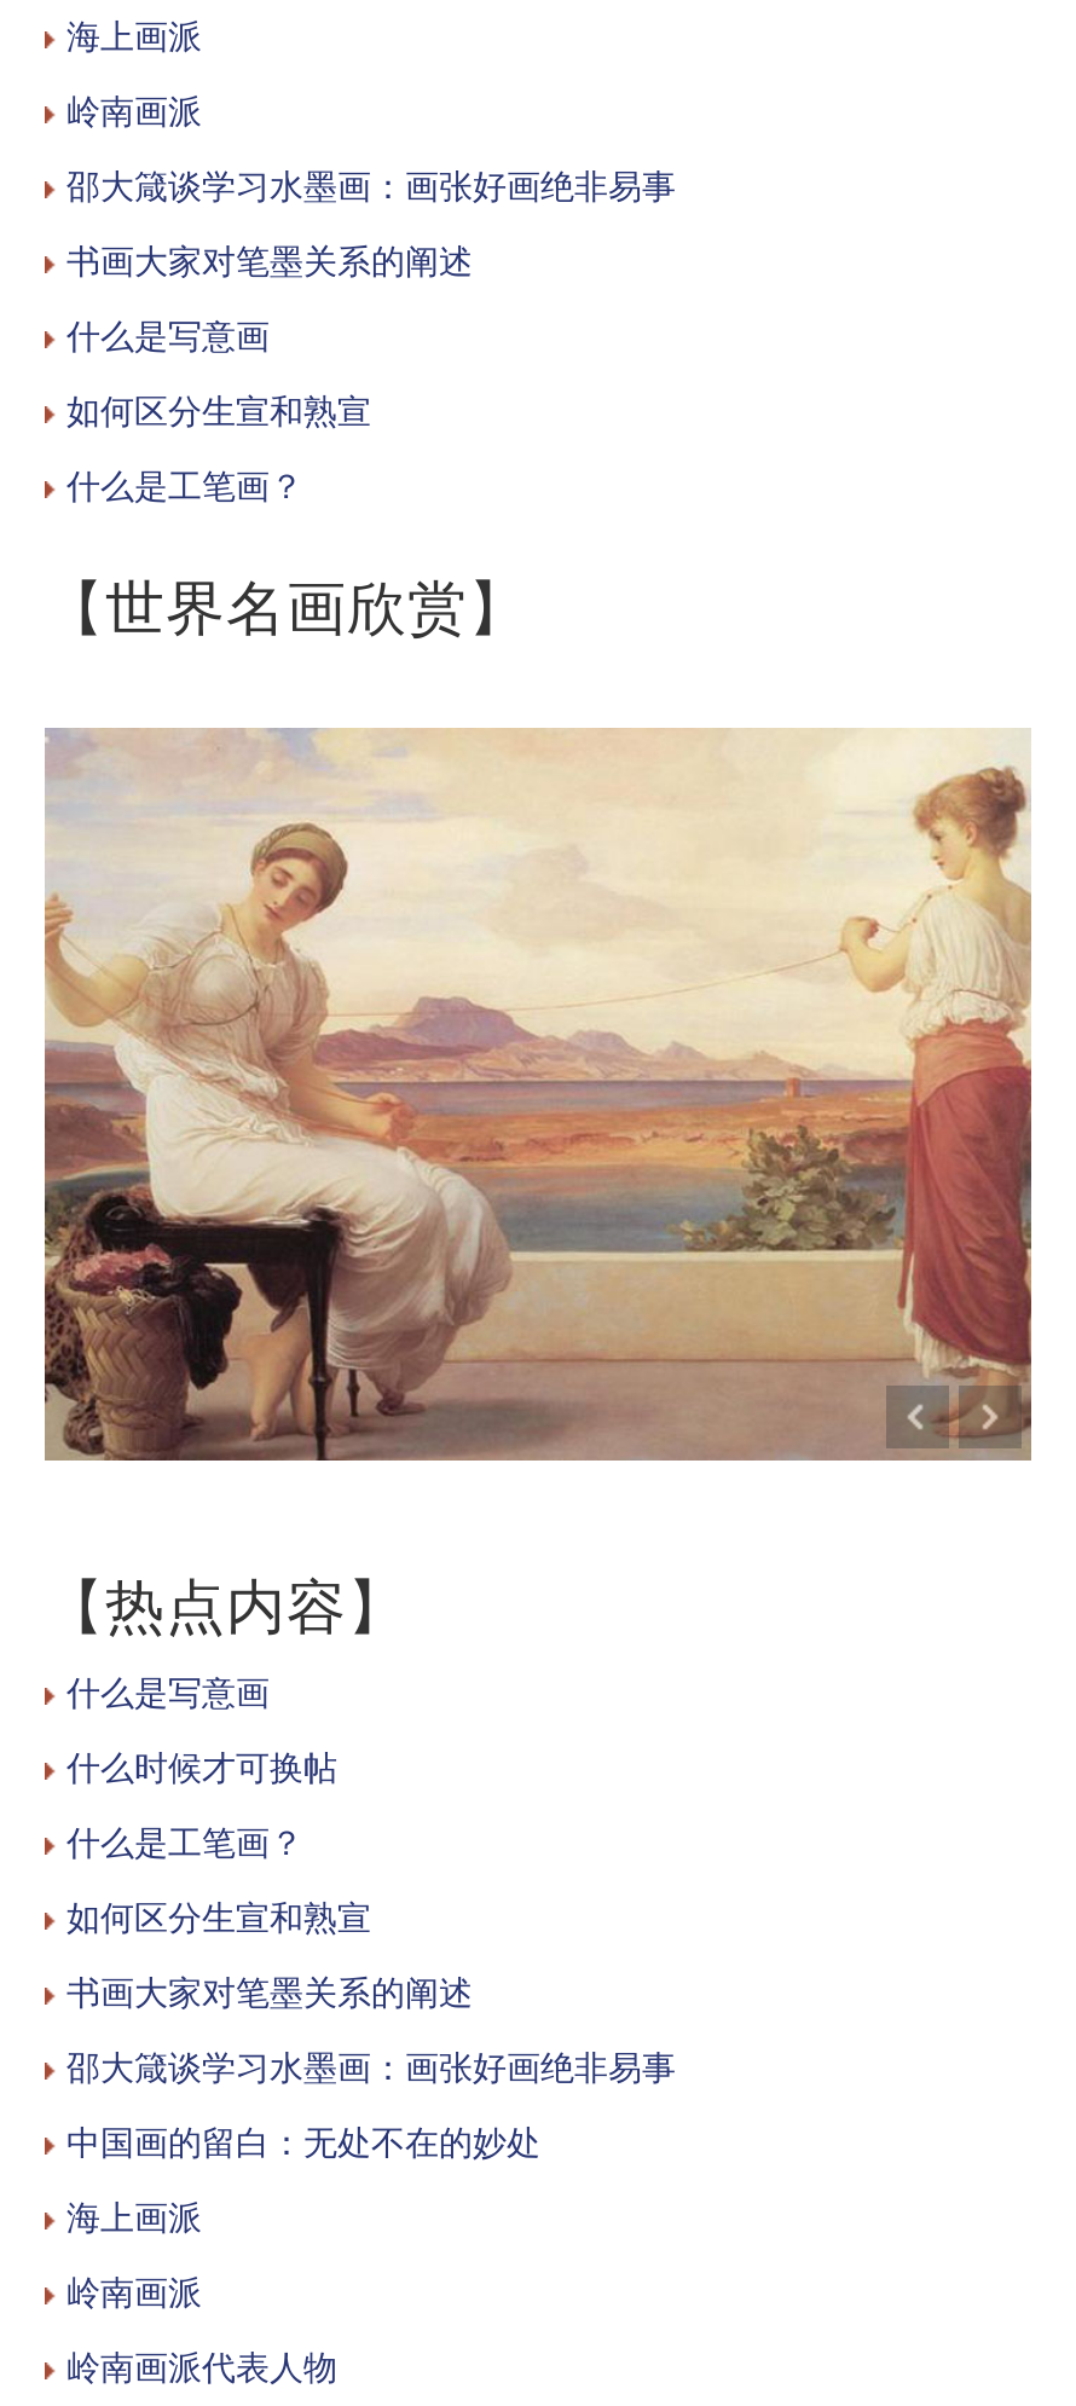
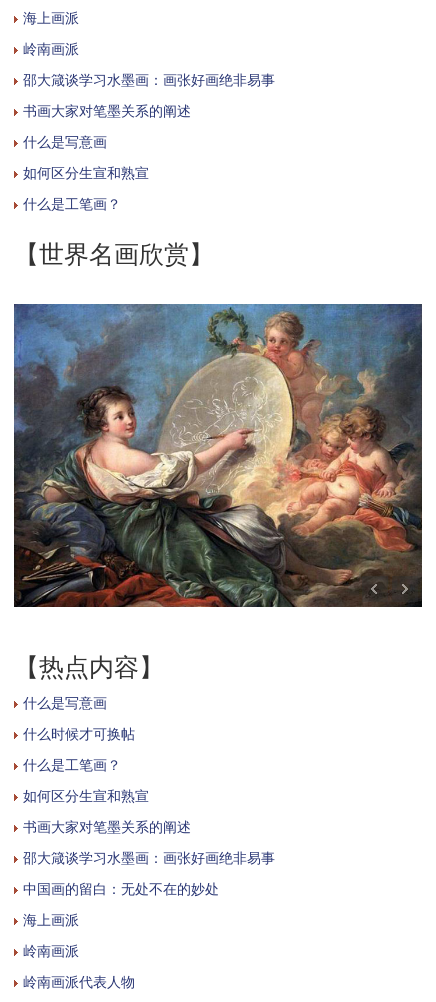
- [image]
+ [image]
